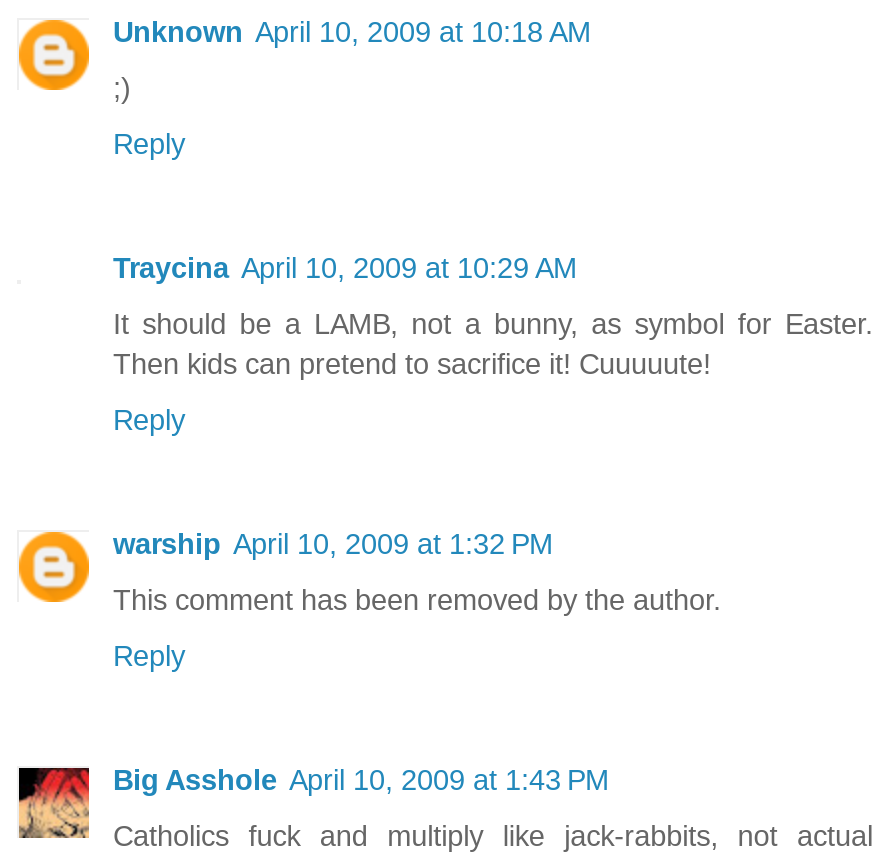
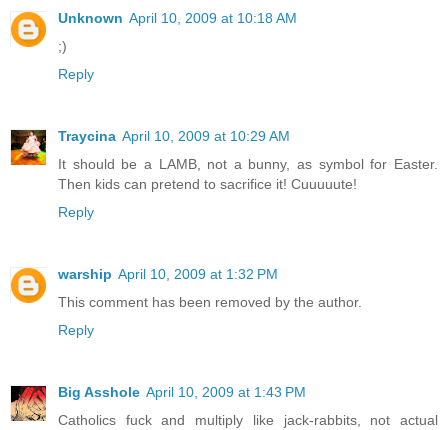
+ [image]
